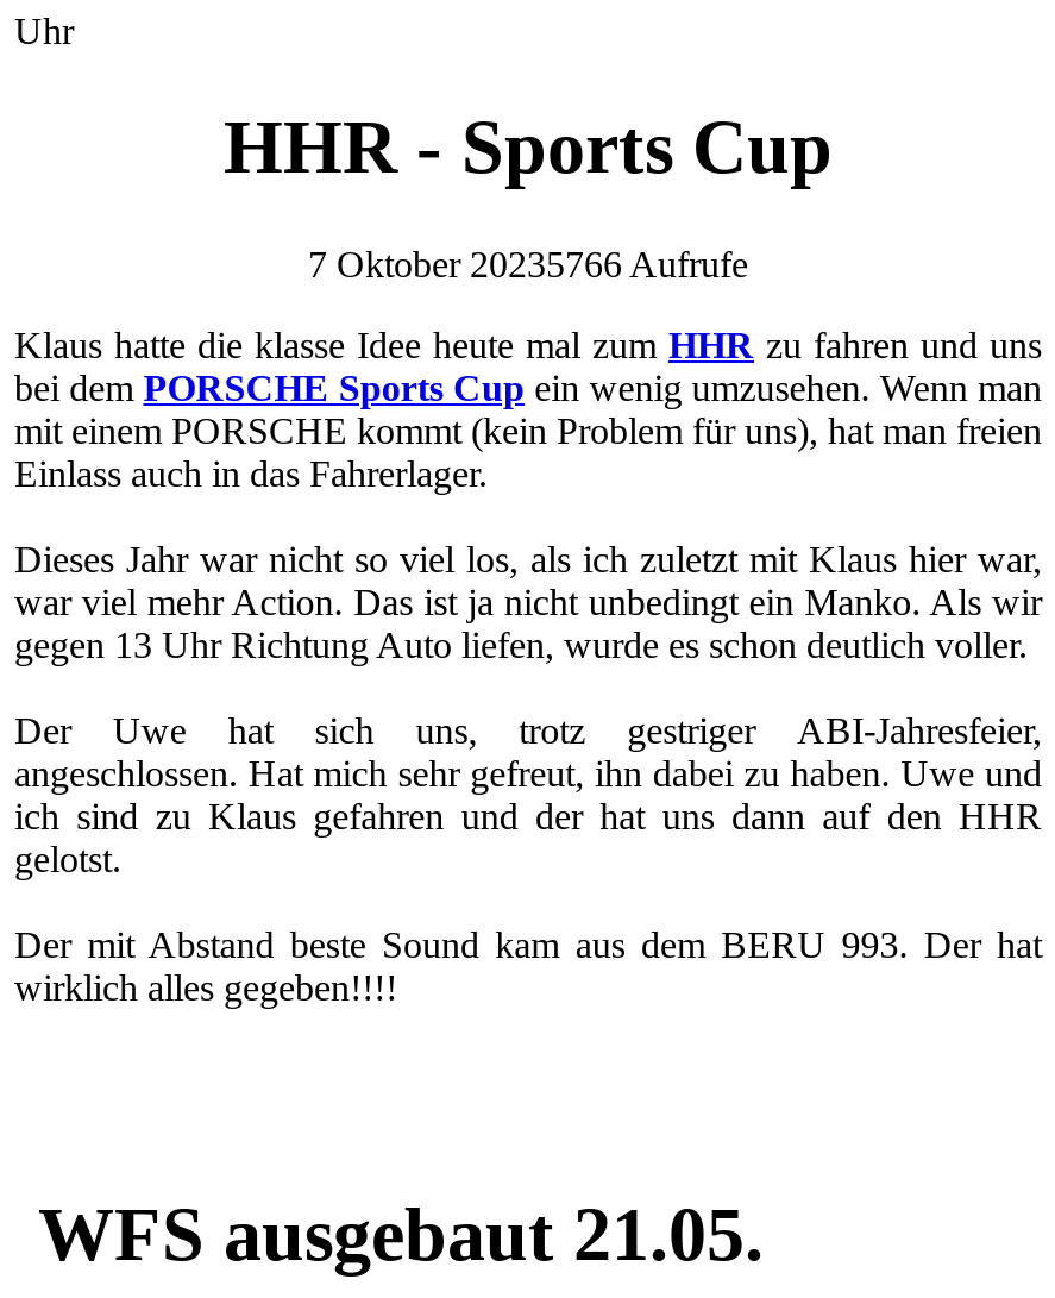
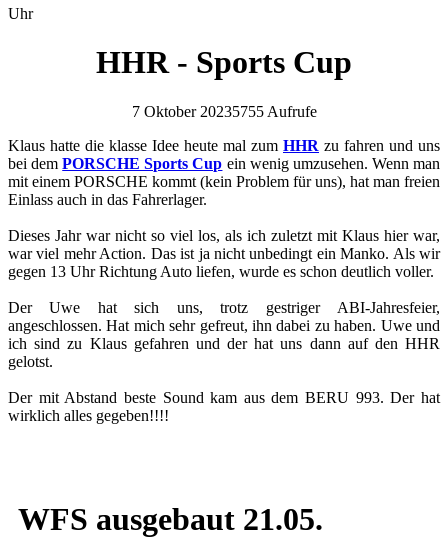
- 7 Oktober 20235766 Aufrufe
+ 7 Oktober 20235755 Aufrufe
